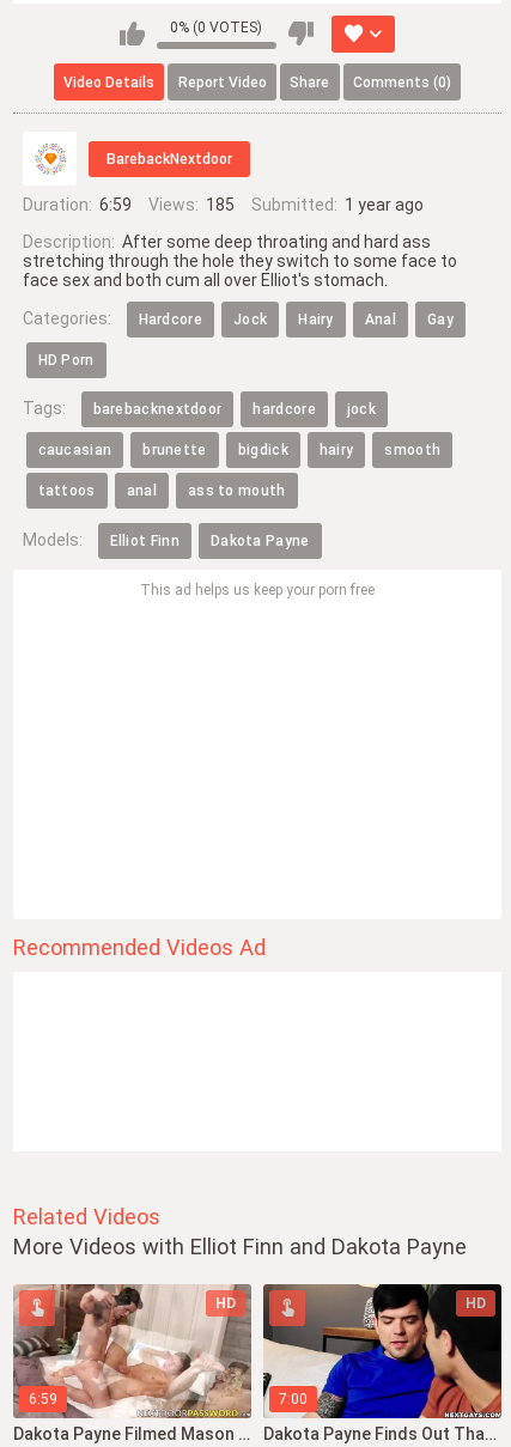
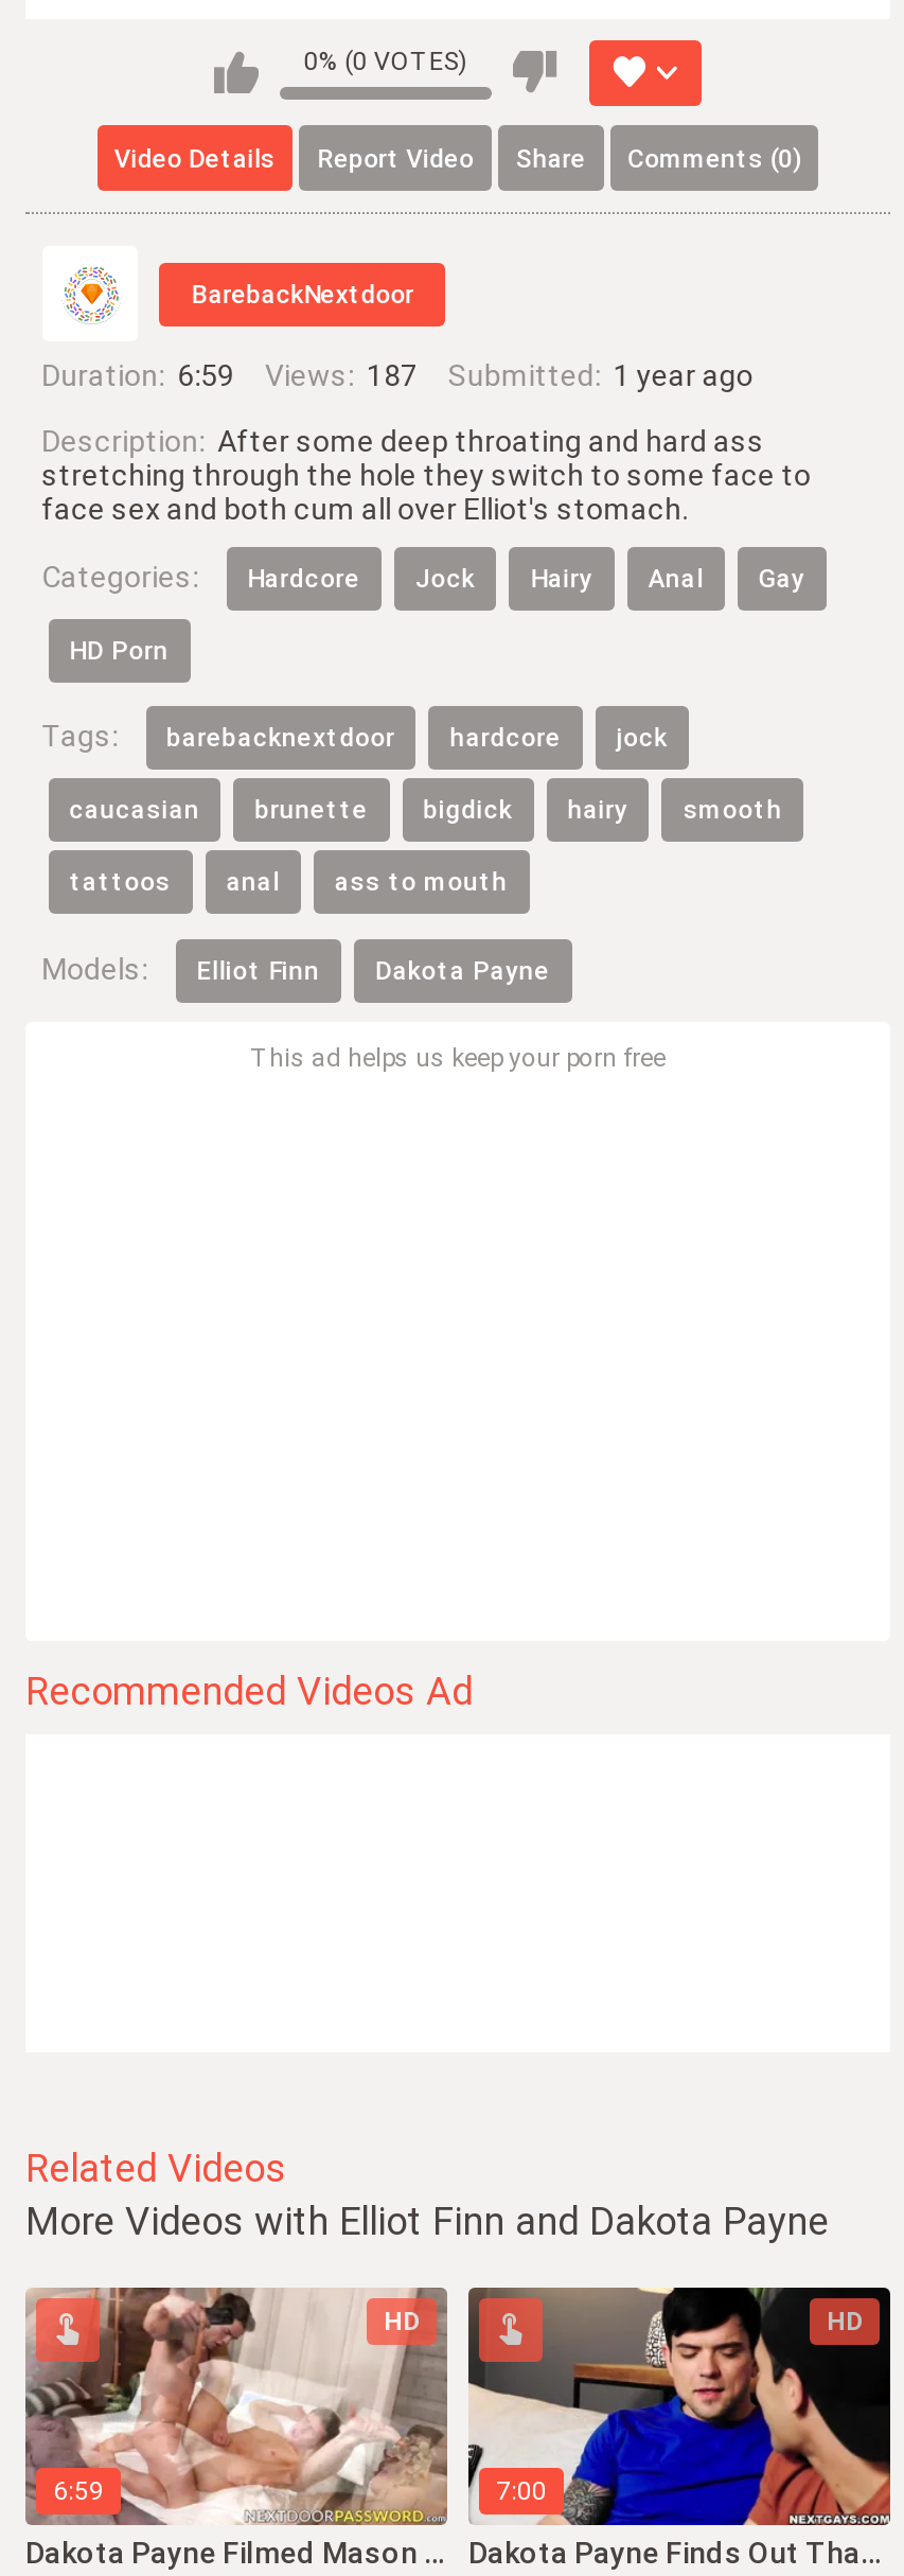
- Duration: 6:59 Views: 185 Submitted: 1 year ago
+ Duration: 6:59 Views: 187 Submitted: 1 year ago
